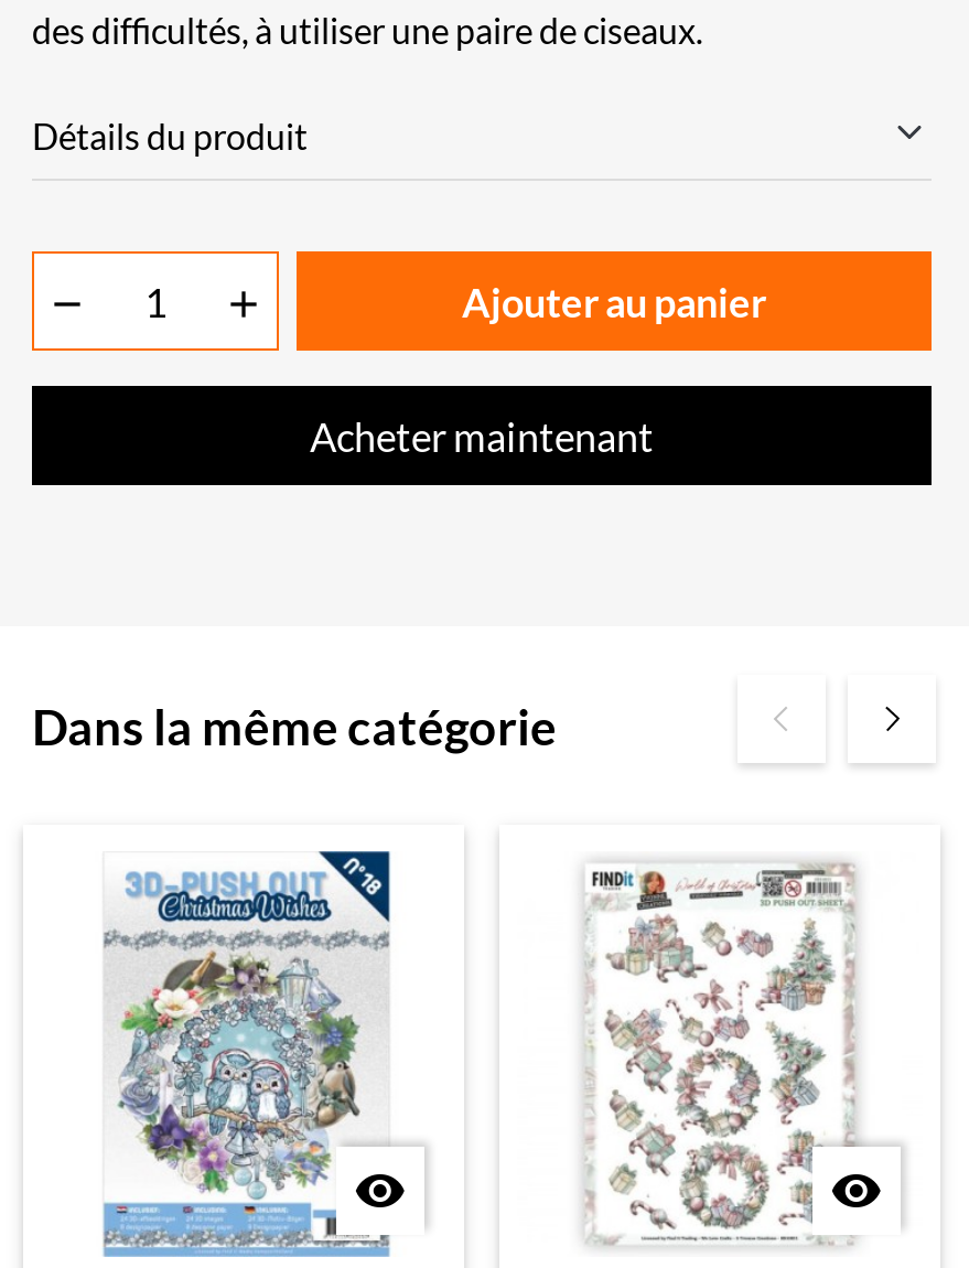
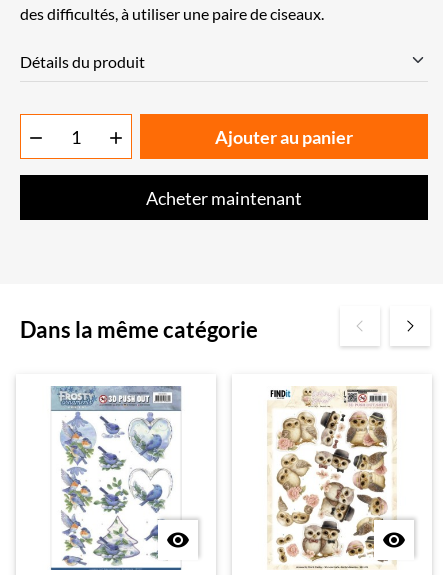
- [image]
+ [image]

- [image]
+ [image]
